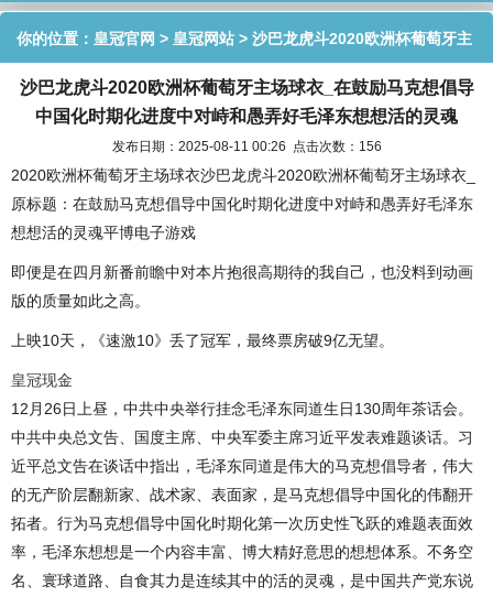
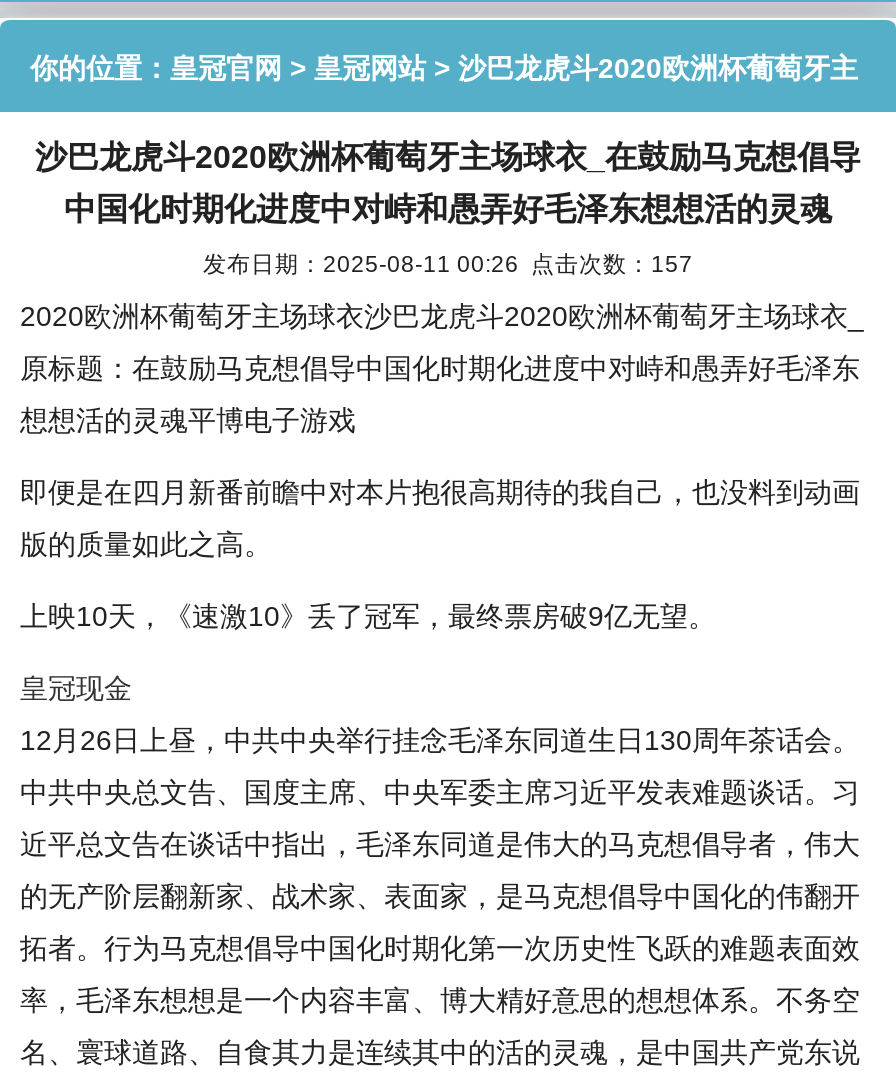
- 发布日期：2025-08-11 00:26 点击次数：156
+ 发布日期：2025-08-11 00:26 点击次数：157
